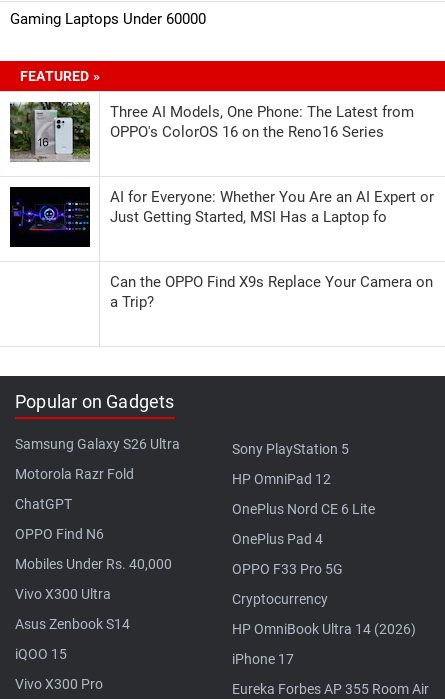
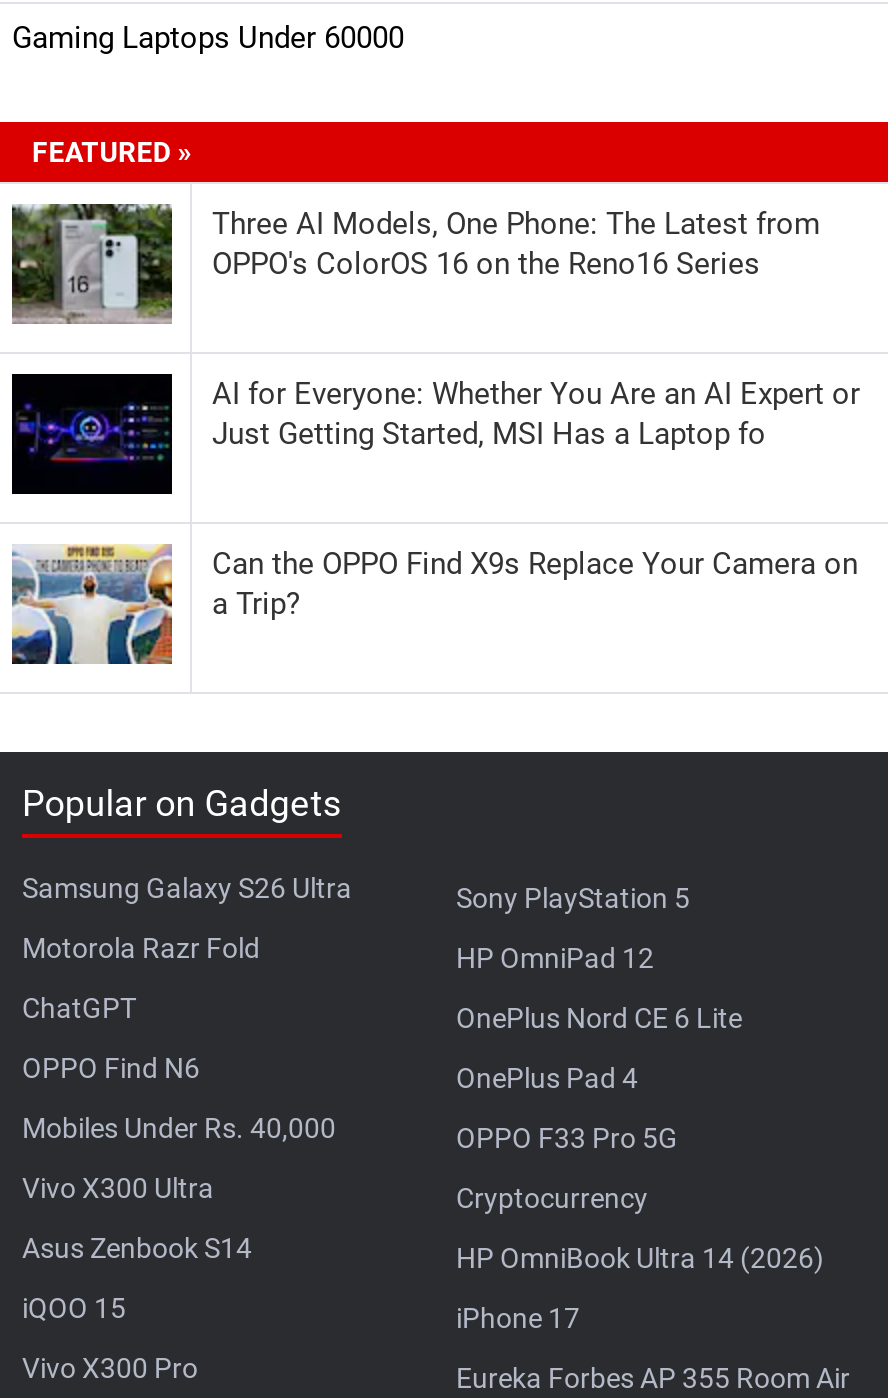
+ [image]
